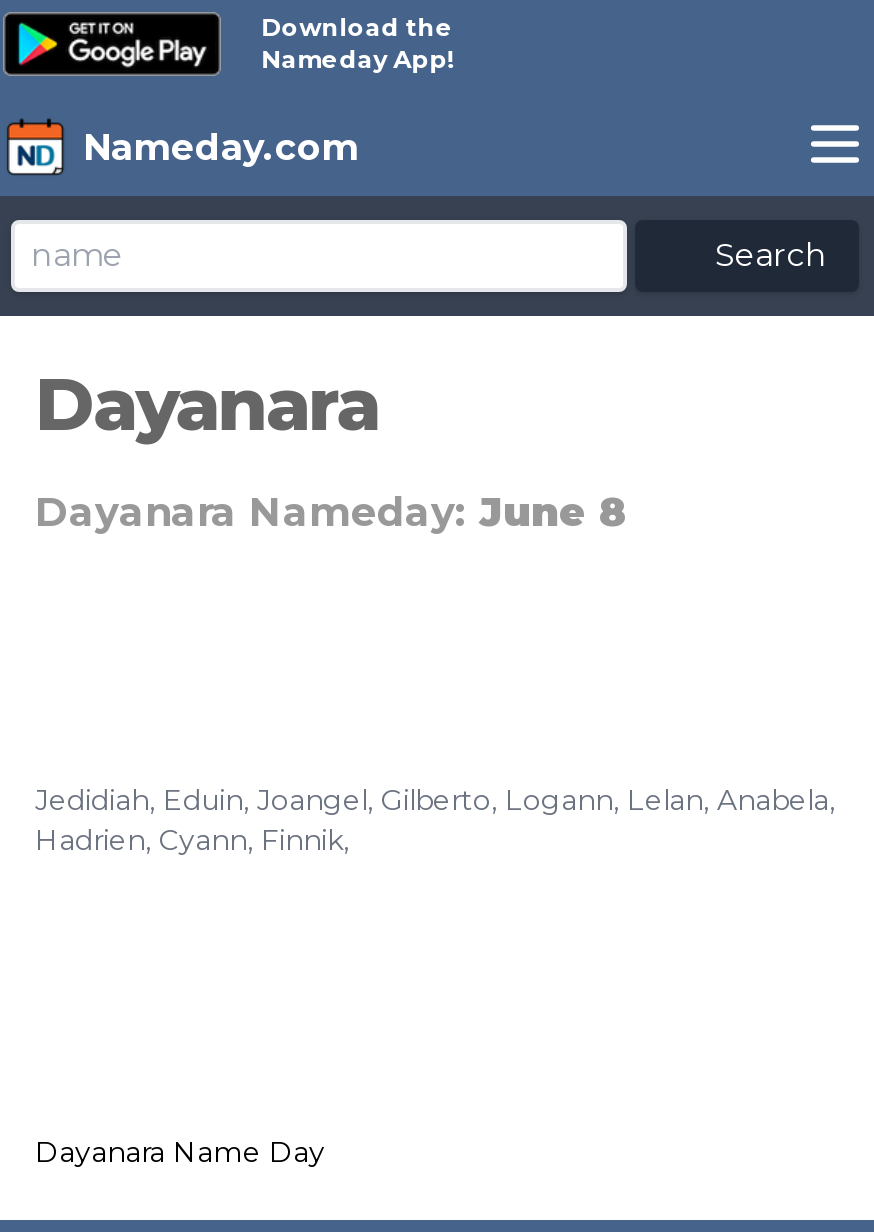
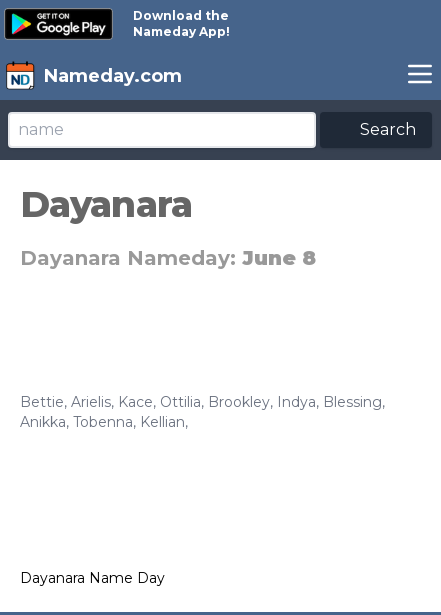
- Jedidiah, Eduin, Joangel, Gilberto, Logann, Lelan, Anabela,
- Hadrien, Cyann, Finnik,
+ Bettie, Arielis, Kace, Ottilia, Brookley, Indya, Blessing,
+ Anikka, Tobenna, Kellian,
